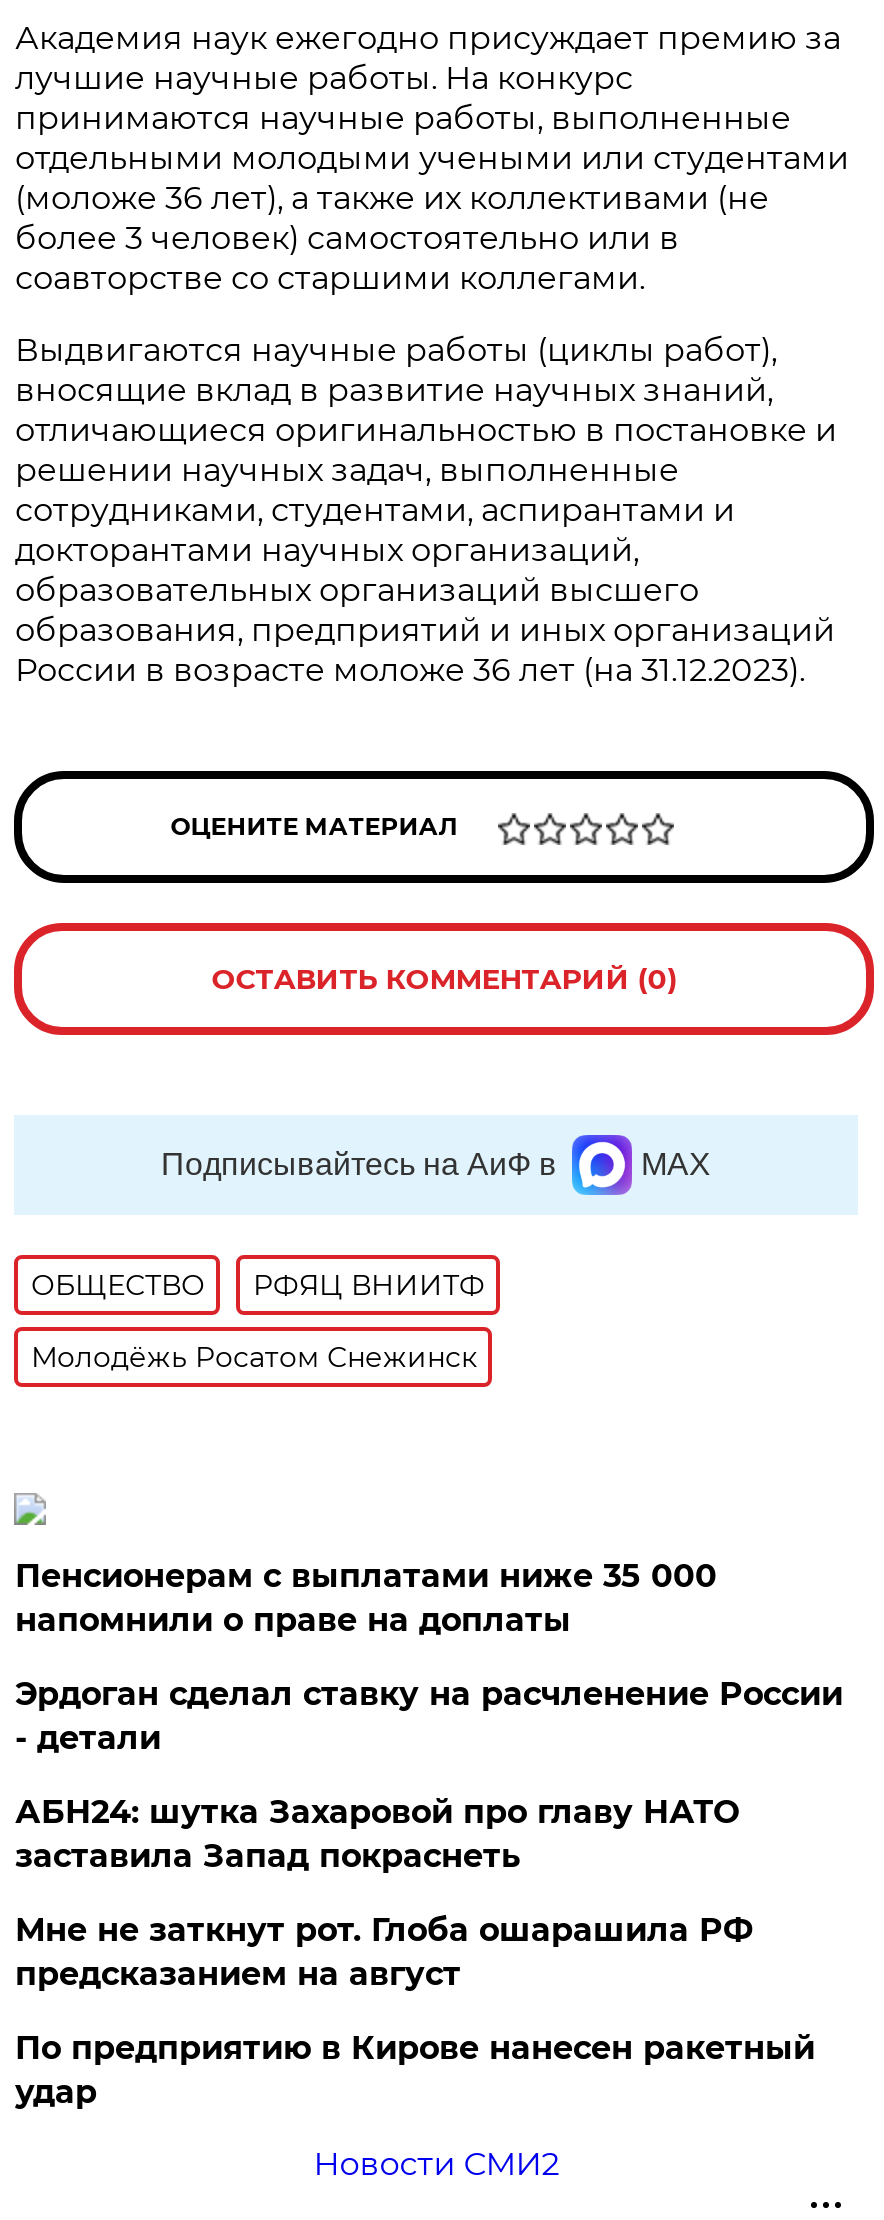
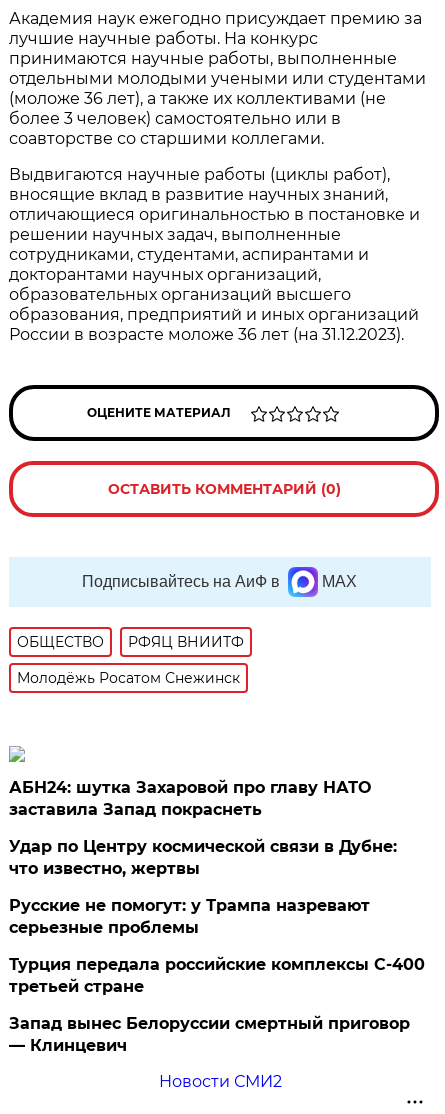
- Пенсионерам с выплатами ниже 35 000
- напомнили о праве на доплаты
- Эрдоган сделал ставку на расчленение России
- - детали

moved up: АБН24: шутка Захаровой про главу НАТО | заставила Запад покраснеть

- Мне не заткнут рот. Глоба ошарашила РФ
- предсказанием на август
- По предприятию в Кирове нанесен ракетный
- удар
+ Удар по Центру космической связи в Дубне:
+ что известно, жертвы
+ Русские не помогут: у Трампа назревают
+ серьезные проблемы
+ Турция передала российские комплексы С-400
+ третьей стране
+ Запад вынес Белоруссии смертный приговор
+ — Клинцевич
